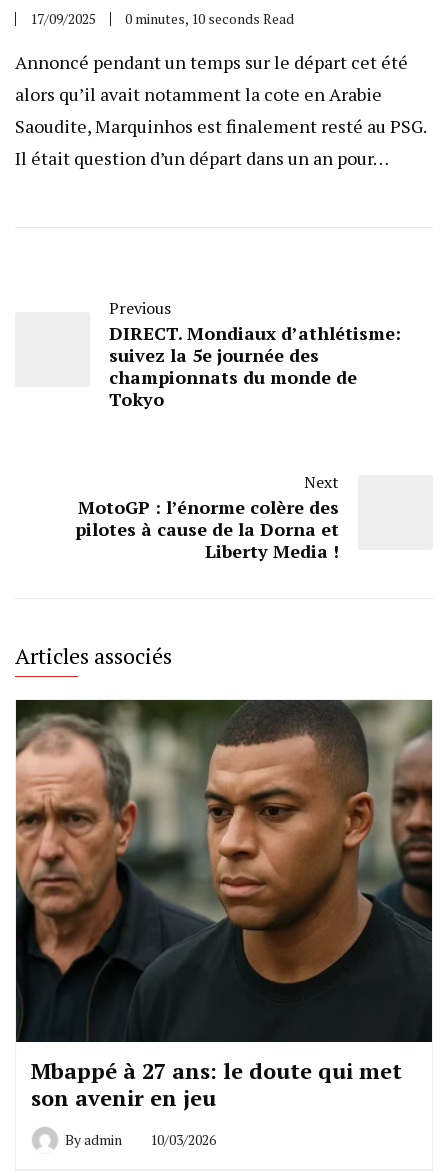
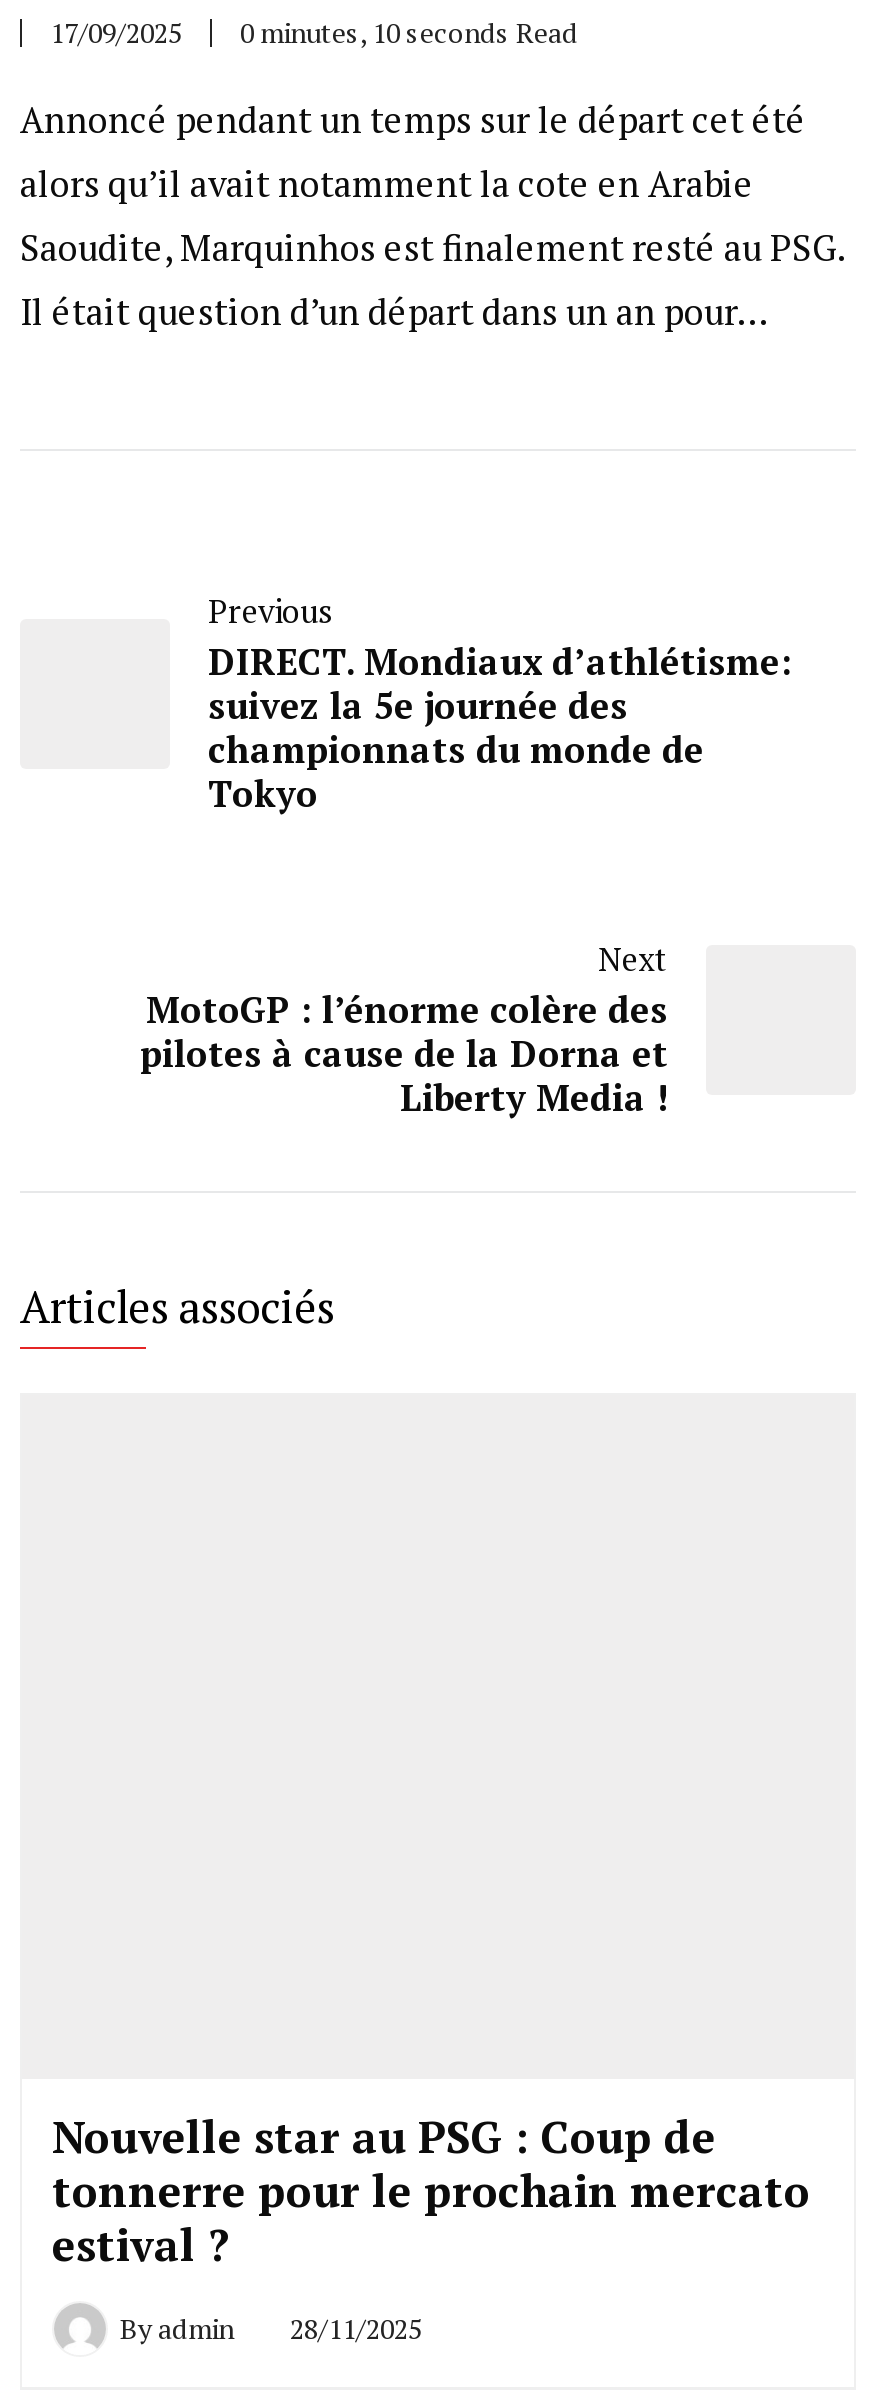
- [image]

- Mbappé à 27 ans: le doute qui met
- son avenir en jeu
+ Nouvelle star au PSG : Coup de
+ tonnerre pour le prochain mercato
+ estival ?

- Byadmin 10/03/2026
+ Byadmin 28/11/2025
